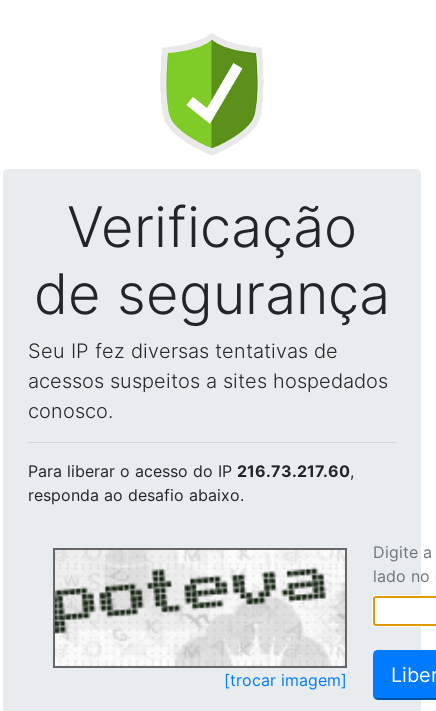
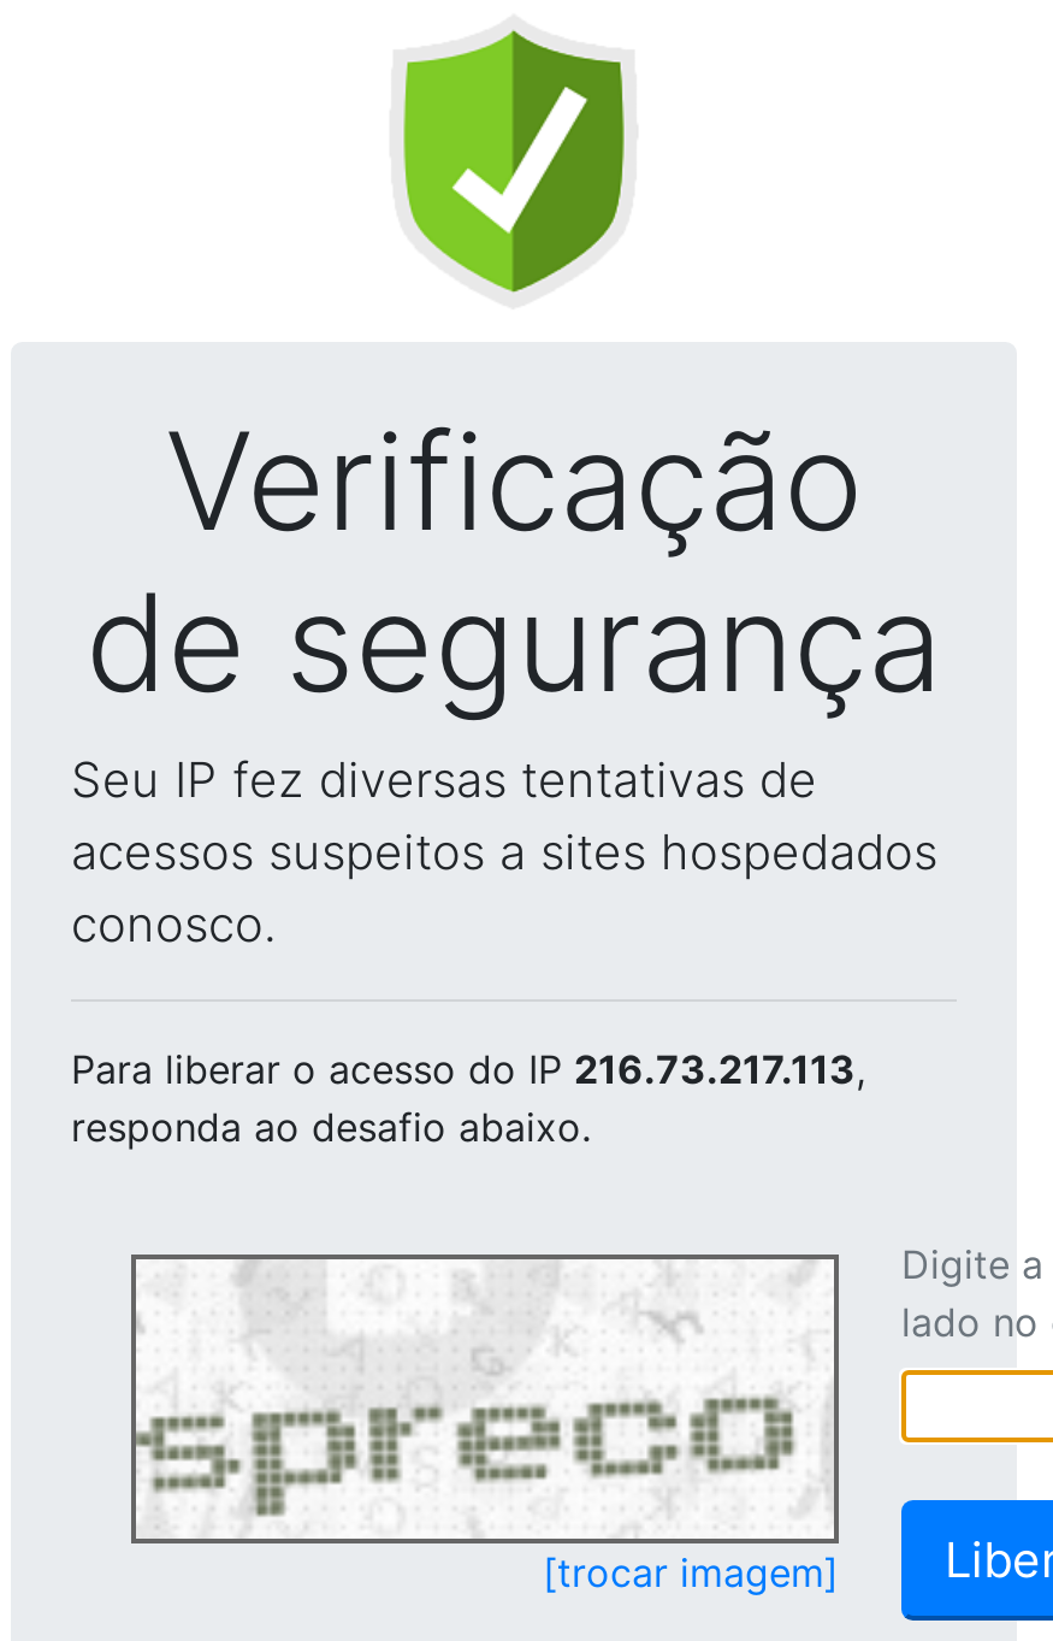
- Para liberar o acesso do IP 216.73.217.60,
+ Para liberar o acesso do IP 216.73.217.113,

- [image]
+ [image]
